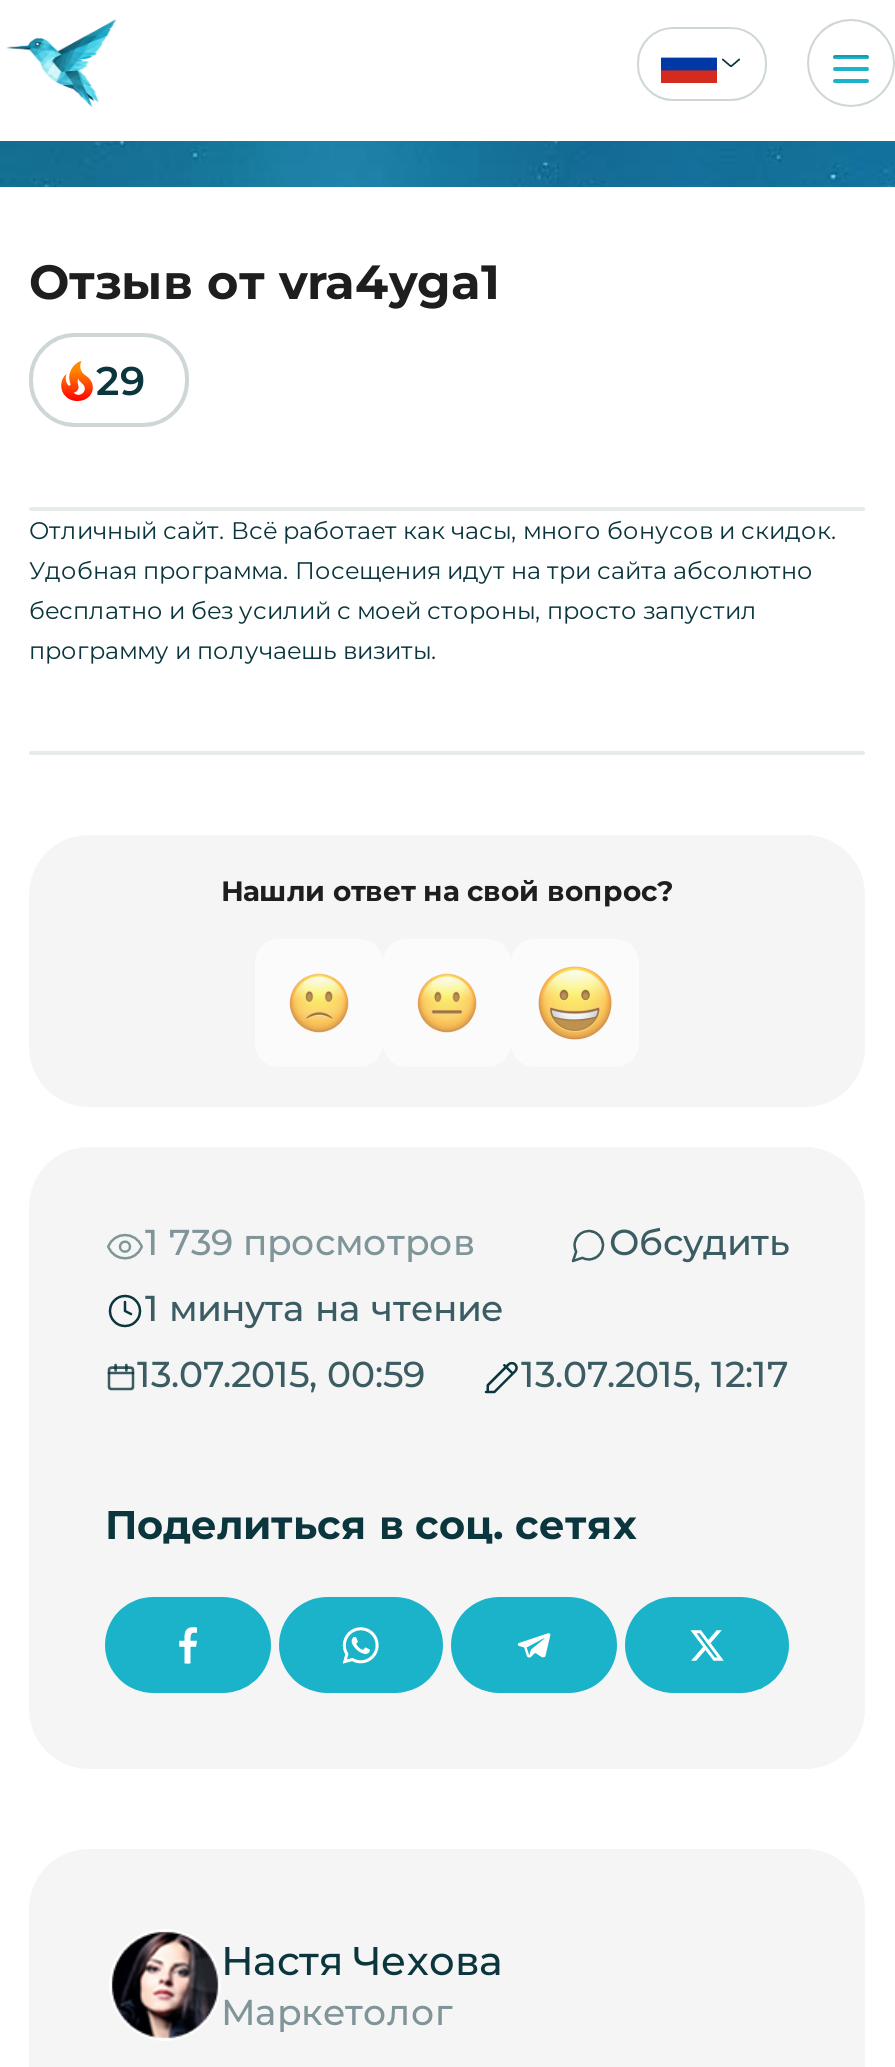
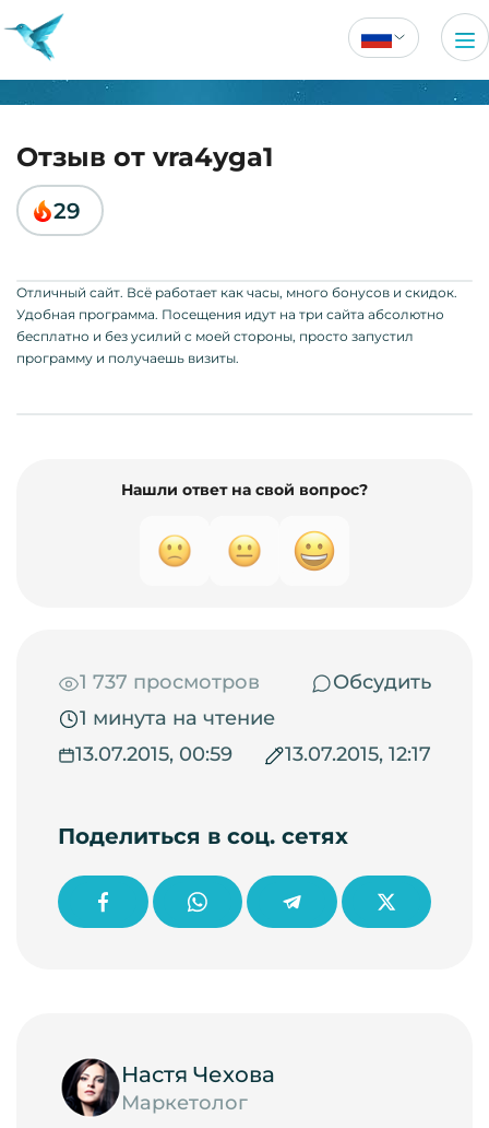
- 1 739 просмотров
+ 1 737 просмотров
